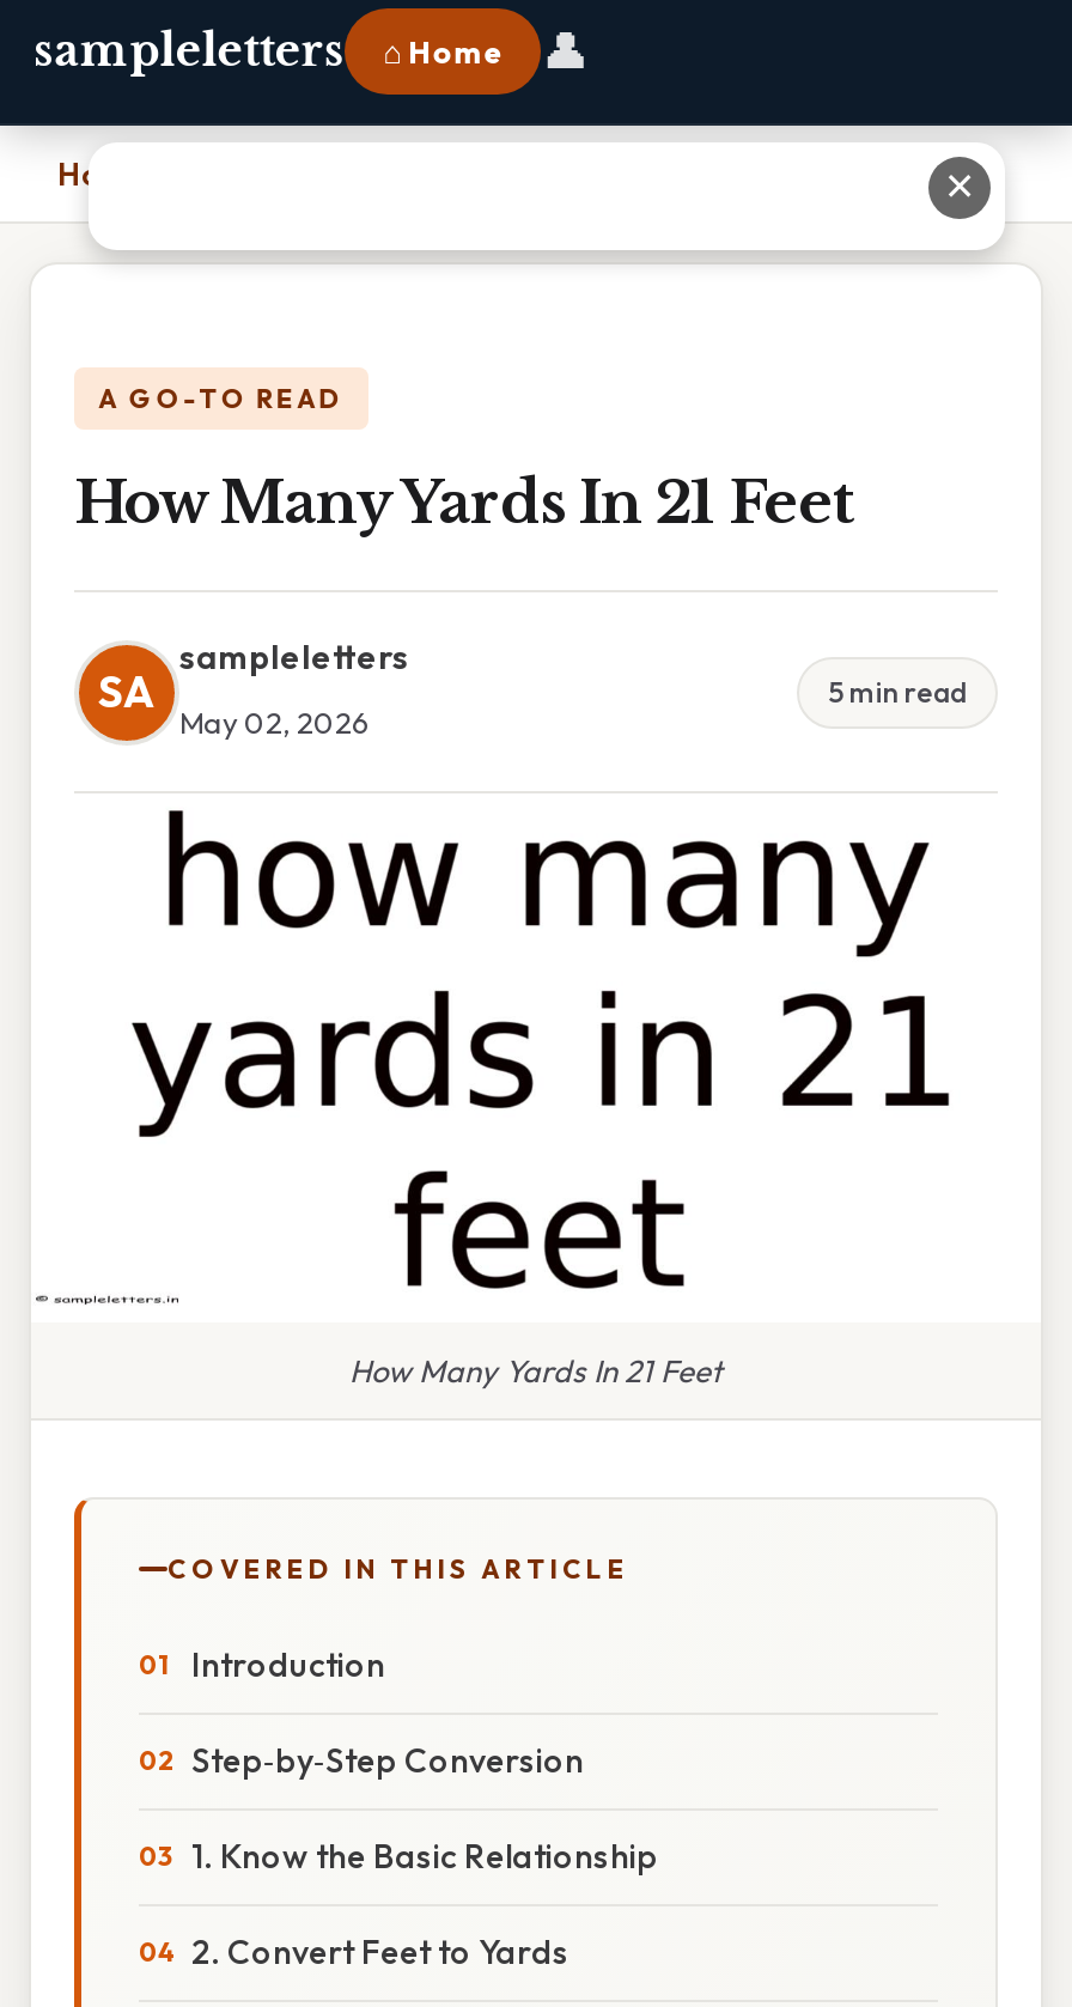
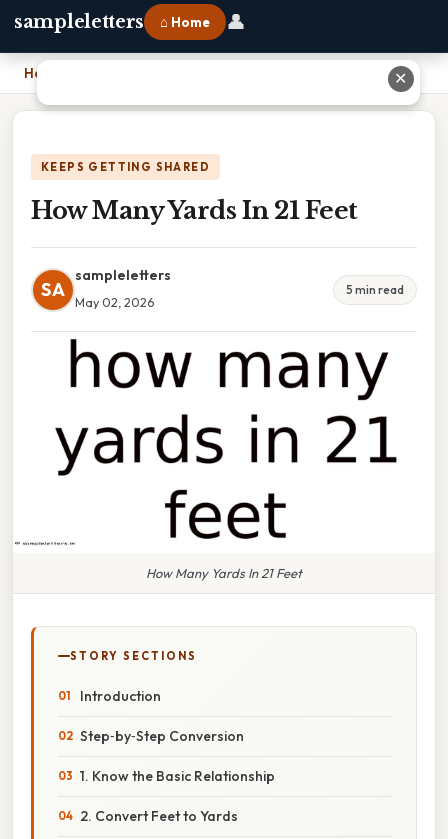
- A GO-TO READ
+ KEEPS GETTING SHARED

- COVERED IN THIS ARTICLE
+ STORY SECTIONS
